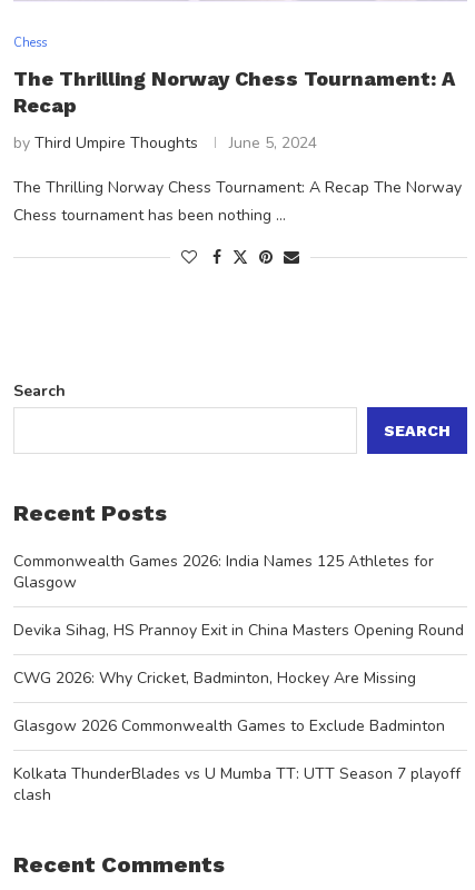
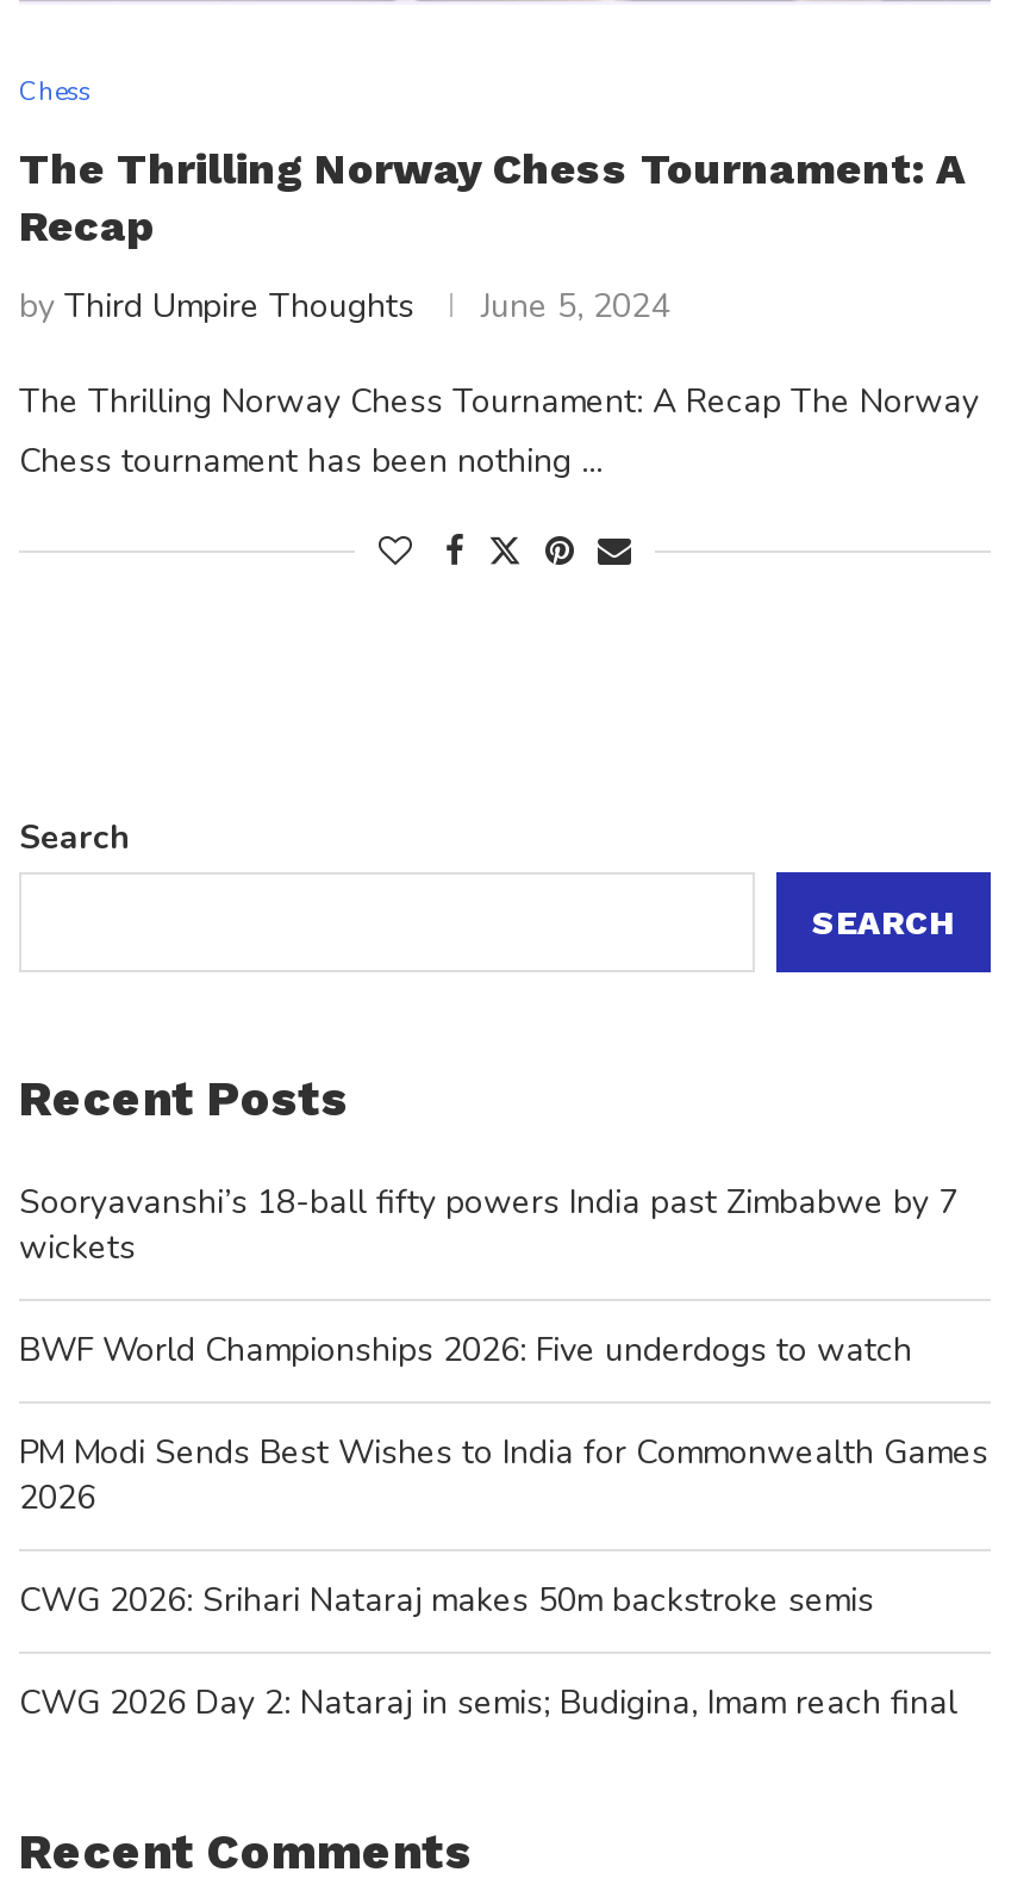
- Commonwealth Games 2026: India Names 125 Athletes for
- Glasgow
+ Sooryavanshi’s 18-ball fifty powers India past Zimbabwe by 7
+ wickets

- Devika Sihag, HS Prannoy Exit in China Masters Opening Round
+ BWF World Championships 2026: Five underdogs to watch

- CWG 2026: Why Cricket, Badminton, Hockey Are Missing
+ PM Modi Sends Best Wishes to India for Commonwealth Games
+ 2026

- Glasgow 2026 Commonwealth Games to Exclude Badminton
+ CWG 2026: Srihari Nataraj makes 50m backstroke semis

- Kolkata ThunderBlades vs U Mumba TT: UTT Season 7 playoff
- clash
+ CWG 2026 Day 2: Nataraj in semis; Budigina, Imam reach final
